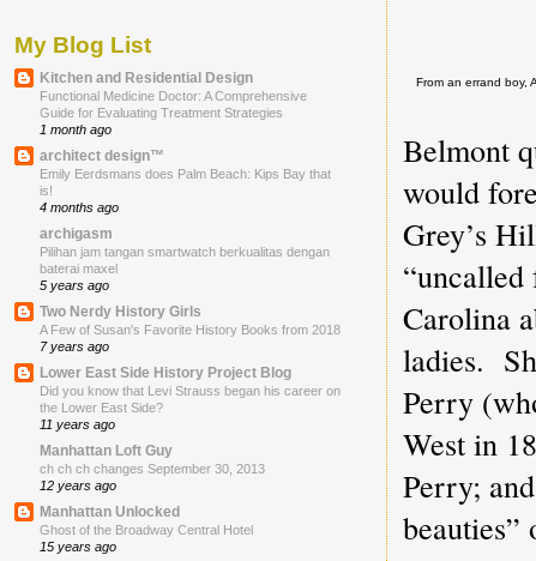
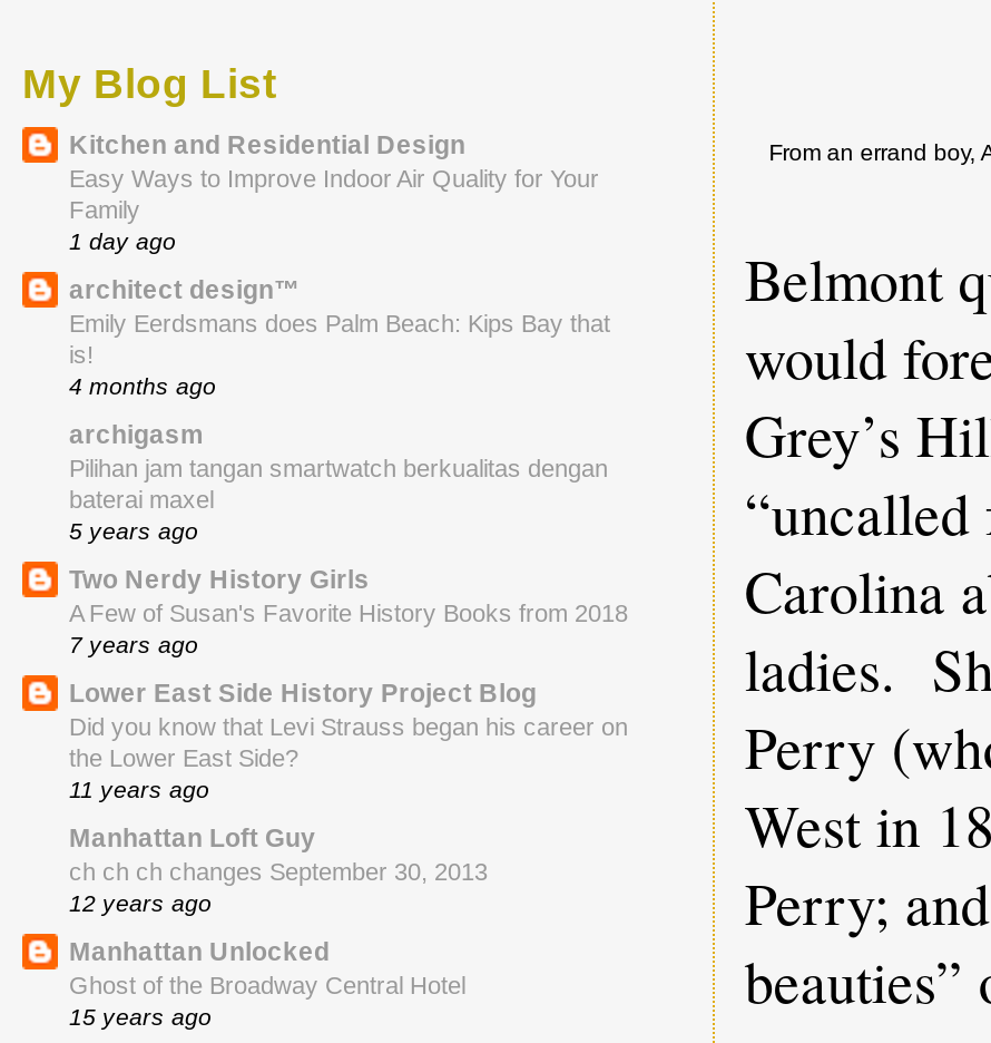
- Functional Medicine Doctor: A Comprehensive
- Guide for Evaluating Treatment Strategies
- 1 month ago
+ Easy Ways to Improve Indoor Air Quality for Your
+ Family
+ 1 day ago
